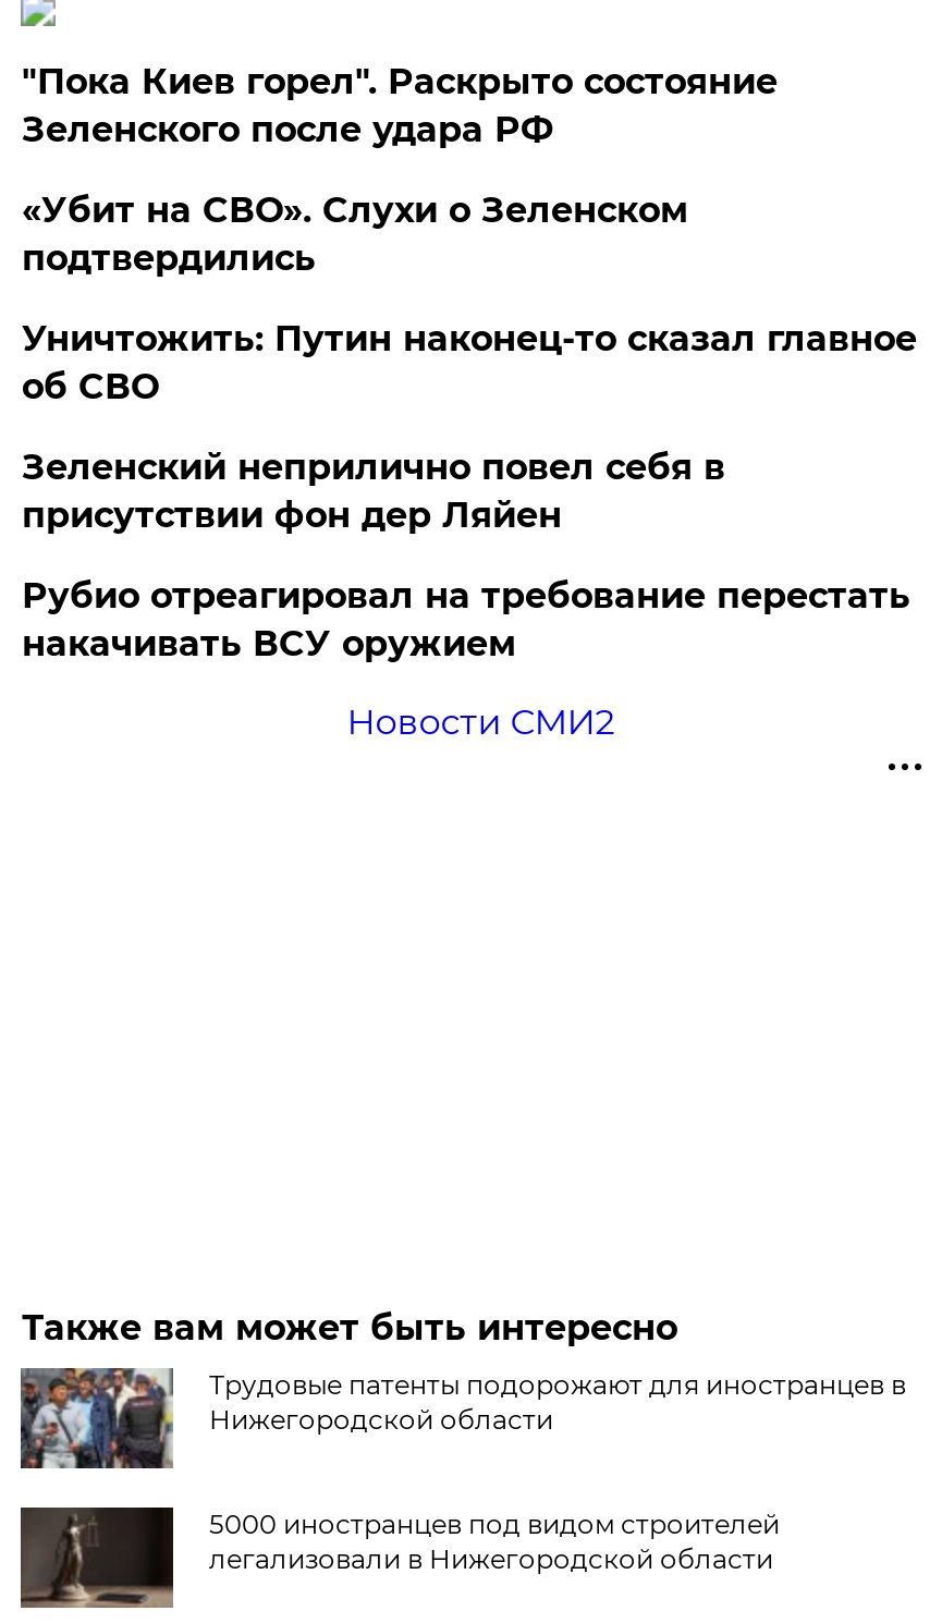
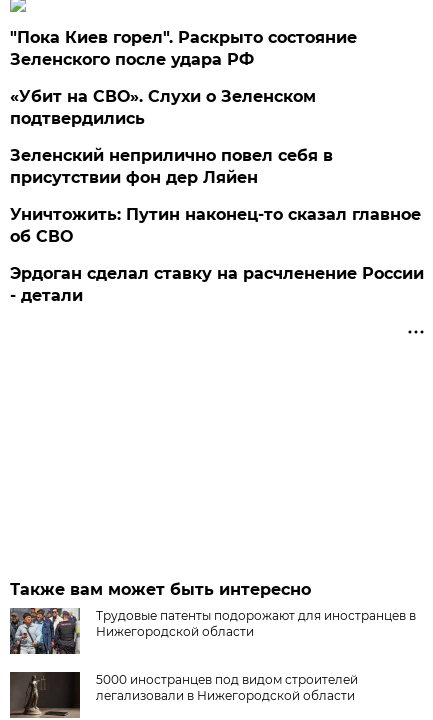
moved down: Уничтожить: Путин наконец-то сказал главное | об СВО

moved up: Зеленский неприлично повел cебя в | присутствии фон дер Ляйен

- Рубио отреагировал на требование перестать
- накачивать ВСУ оружием

- Новости СМИ2
+ Эрдоган сделал ставку на расчленение России
+ - детали
